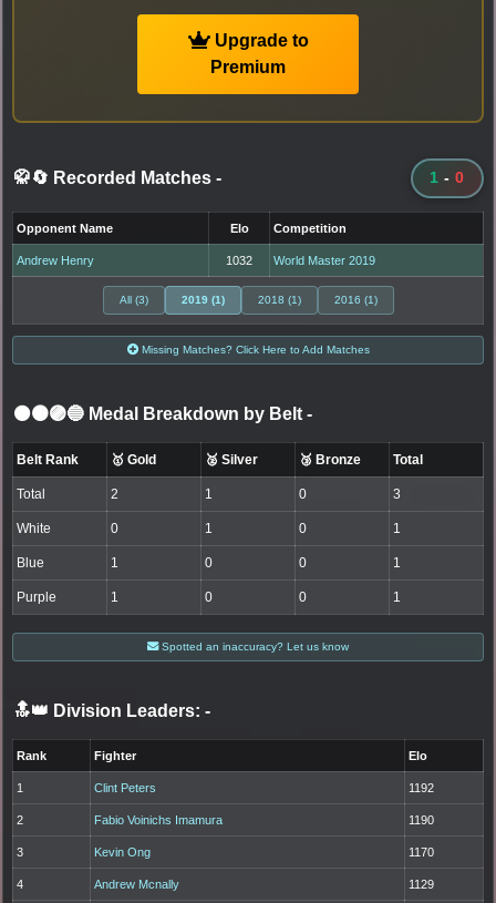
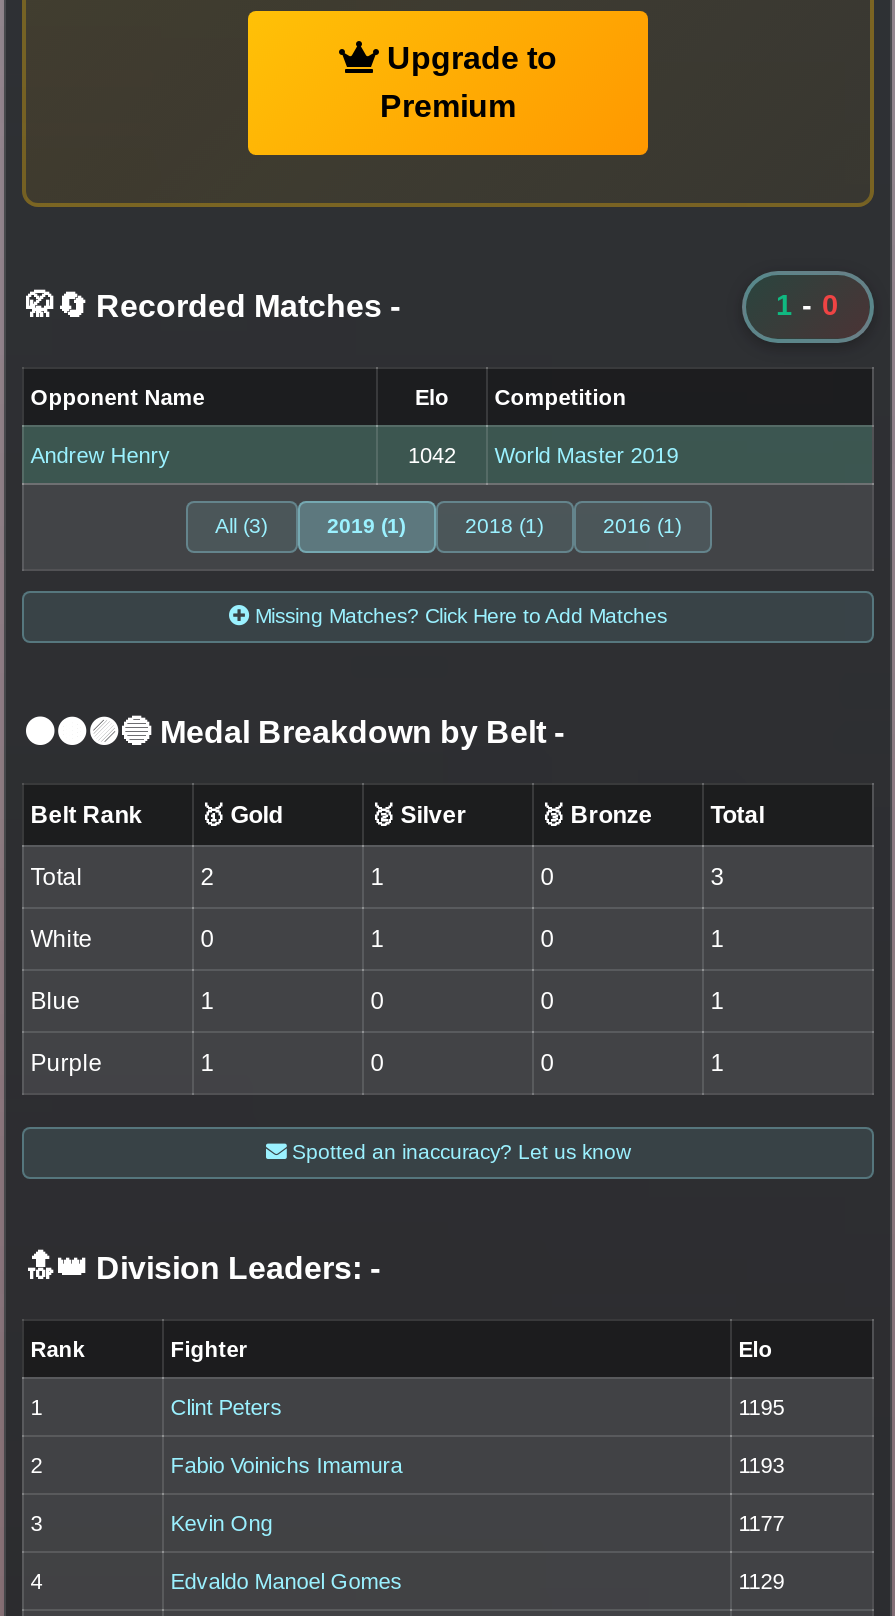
- 1032 World Master 2019
+ 1042 World Master 2019

- 1192
+ 1195

- 1190
+ 1193

- 1170
+ 1177

- Andrew Mcnally
+ Edvaldo Manoel Gomes
